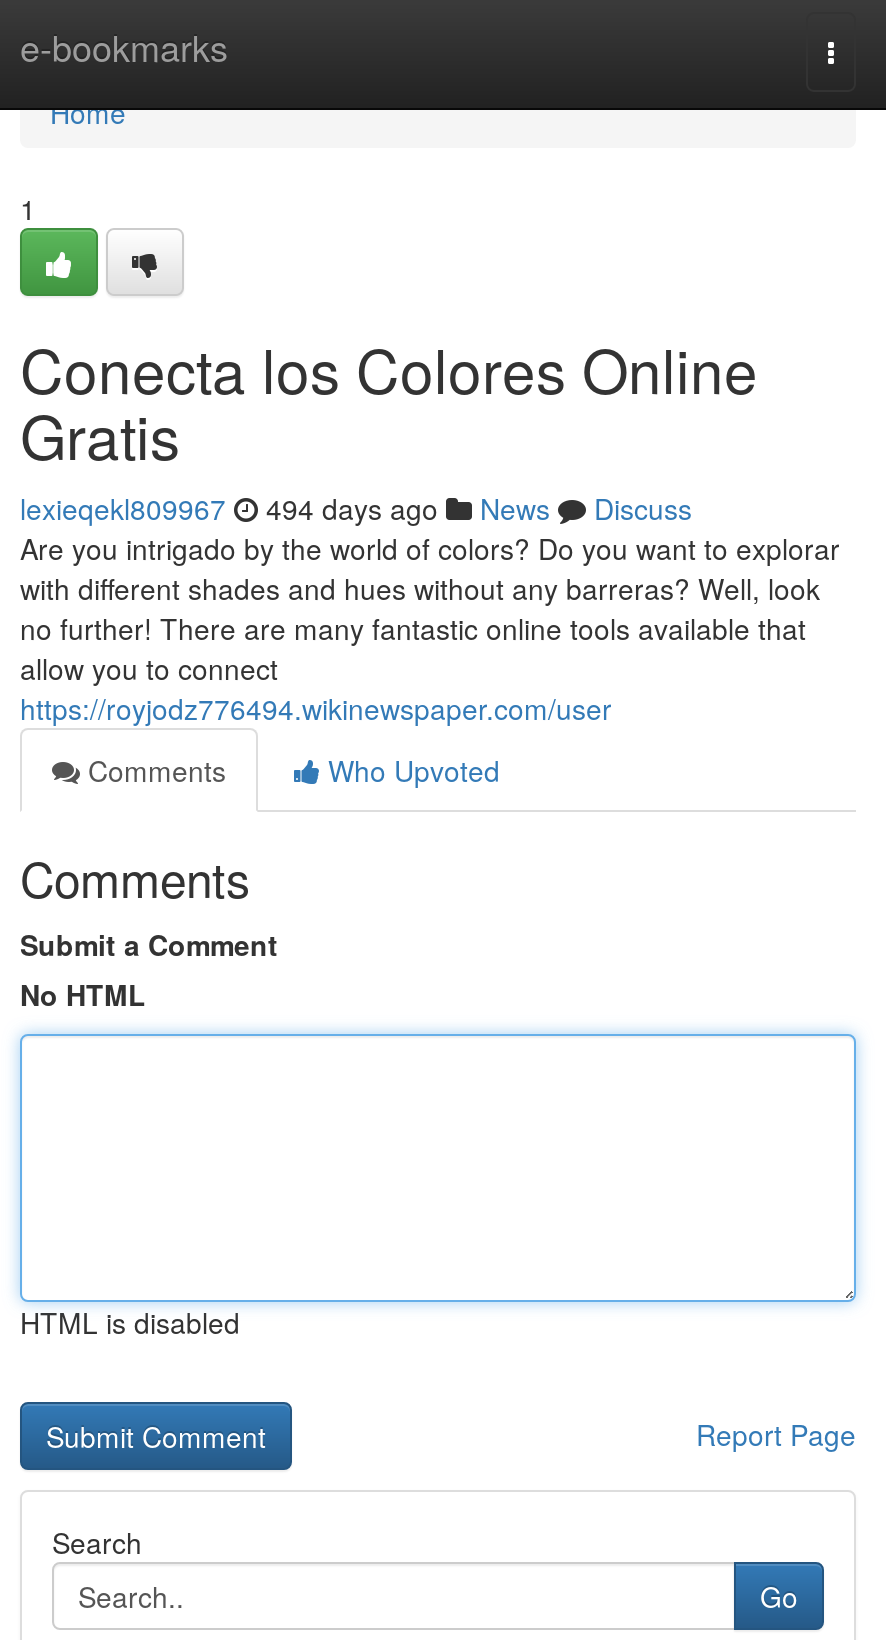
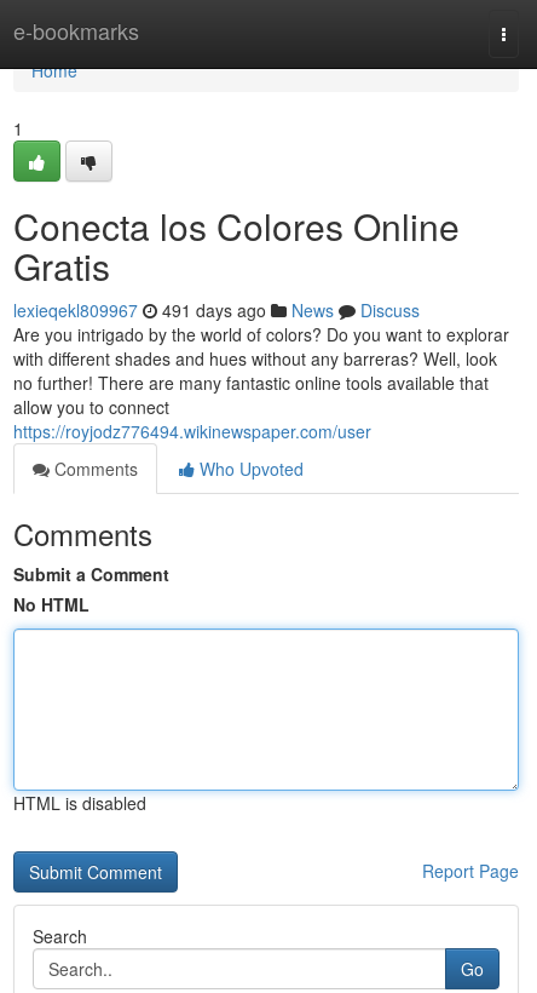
- lexieqekl809967 494 days ago News Discuss
+ lexieqekl809967 491 days ago News Discuss
